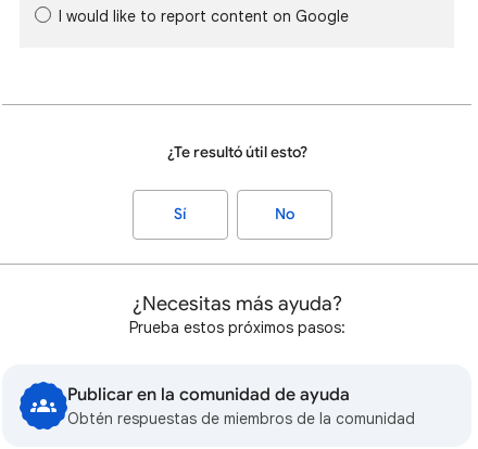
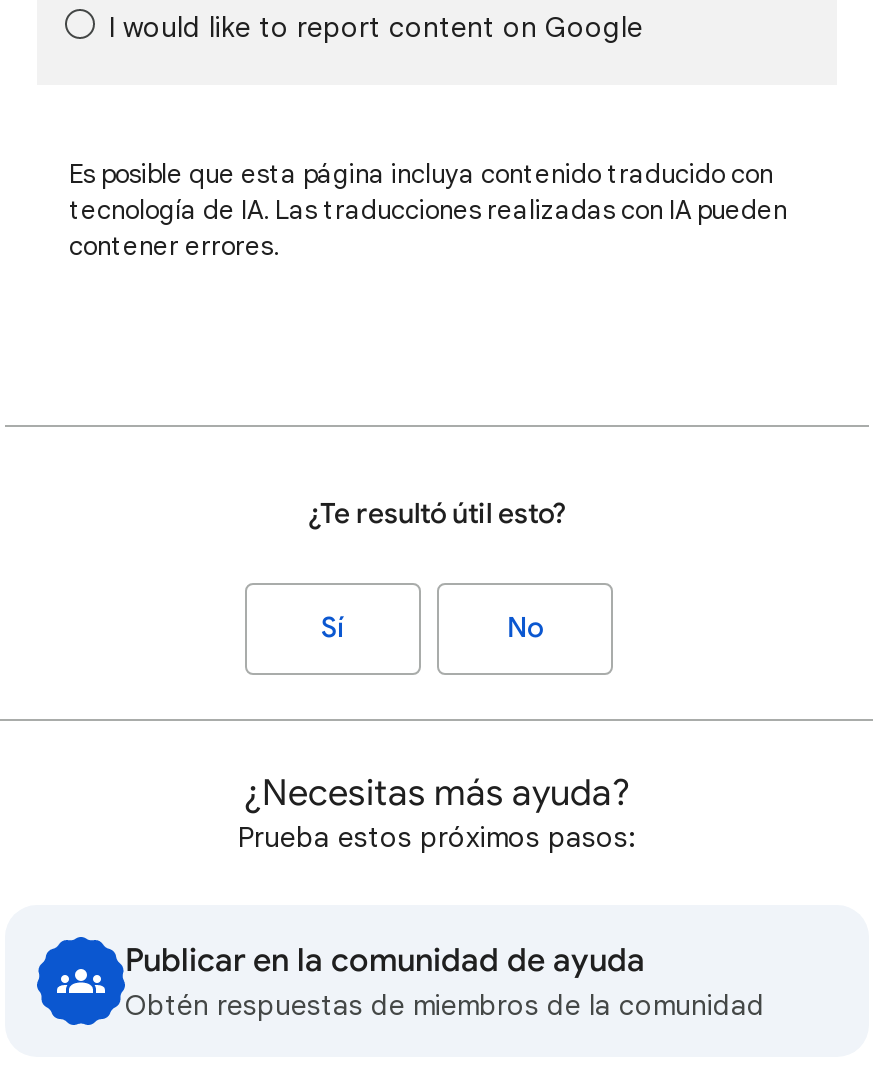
+ Es posible que esta página incluya contenido traducido con
+ tecnología de IA. Las traducciones realizadas con IA pueden
+ contener errores.
